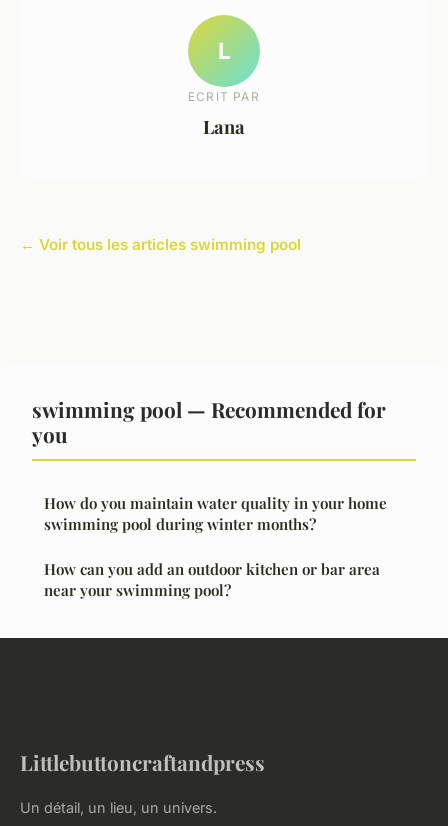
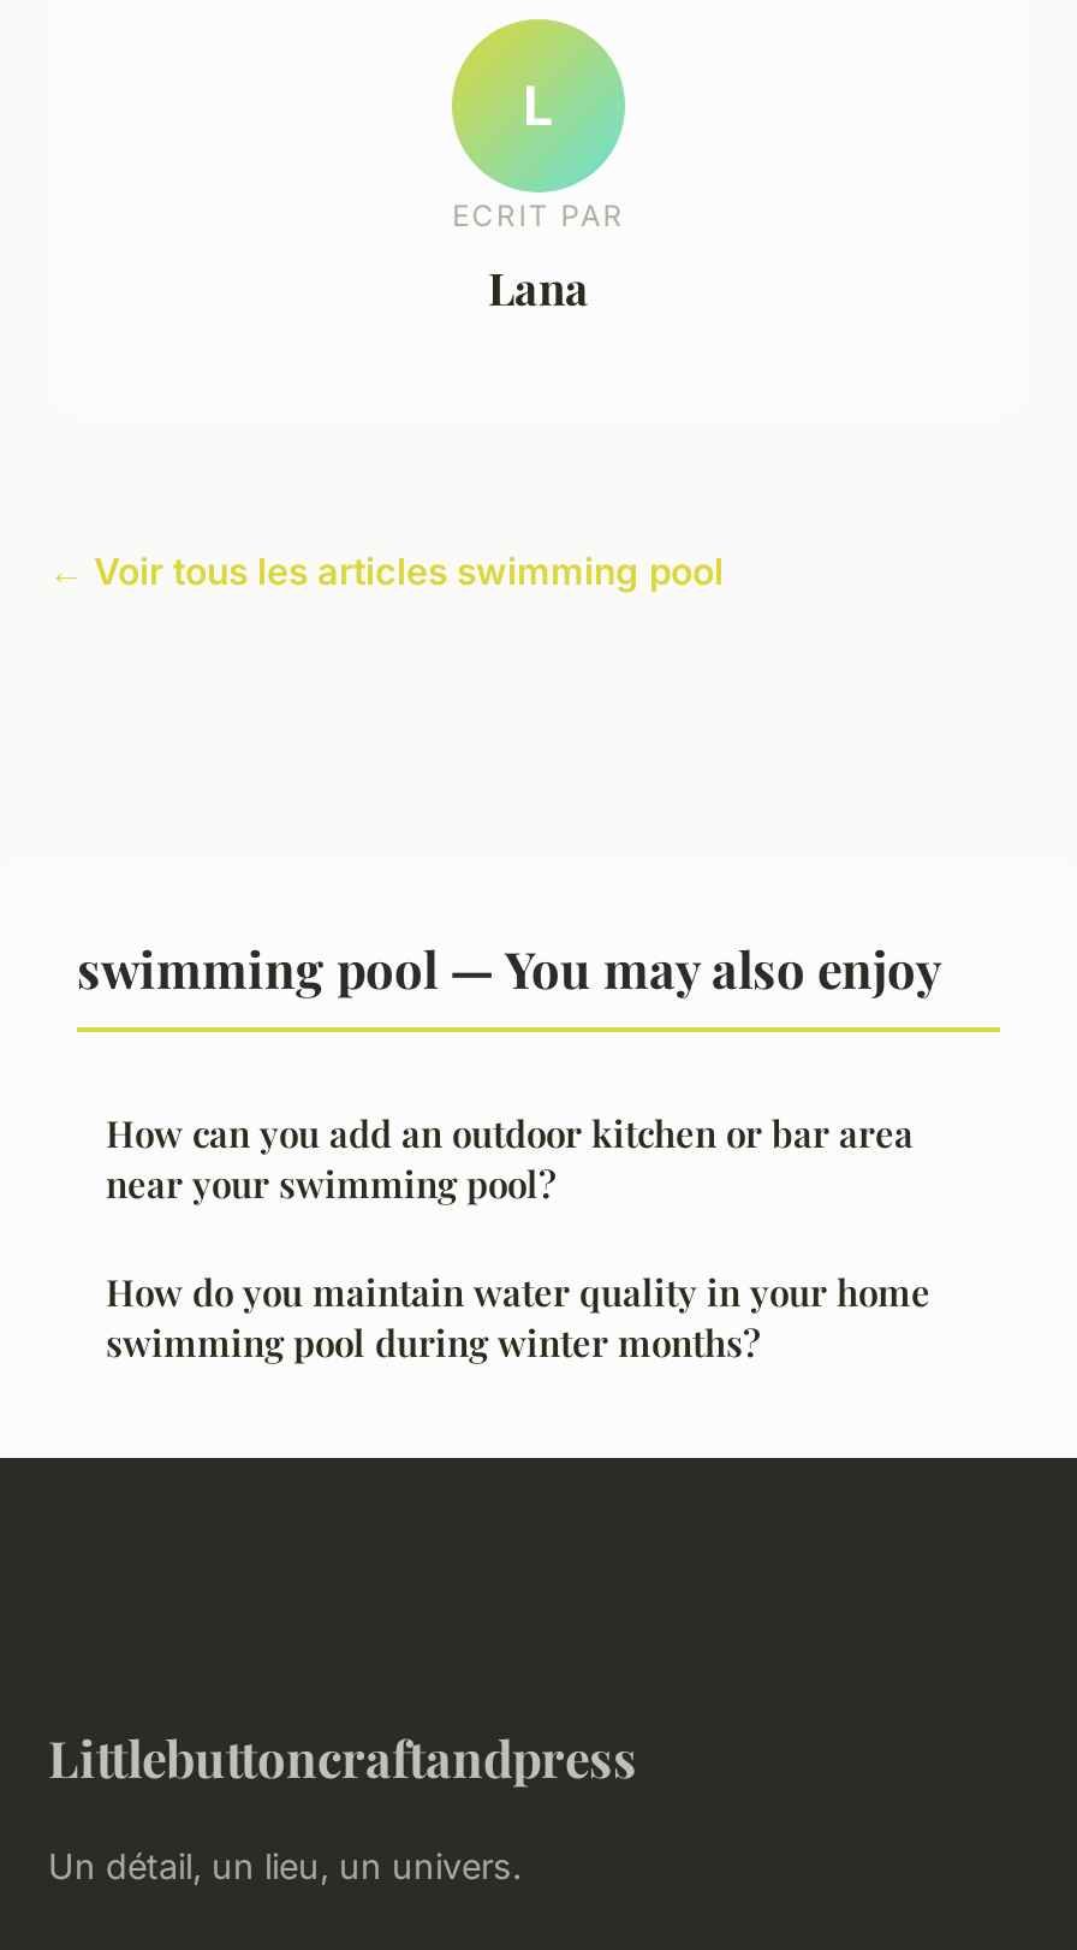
- swimming pool — Recommended for
- you
+ swimming pool — You may also enjoy

moved down: How do you maintain water quality in your home | swimming pool during winter months?

moved up: How can you add an outdoor kitchen or bar area | near your swimming pool?
